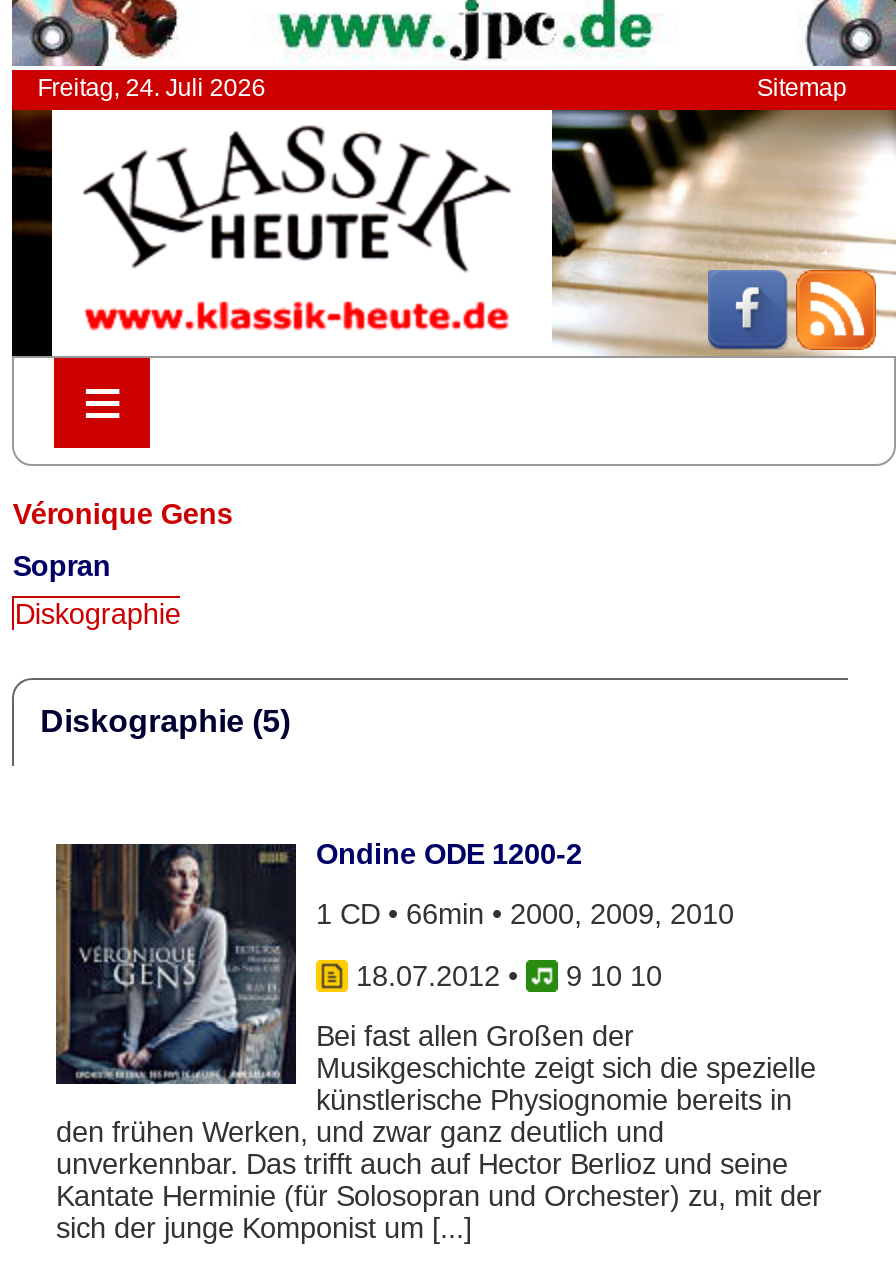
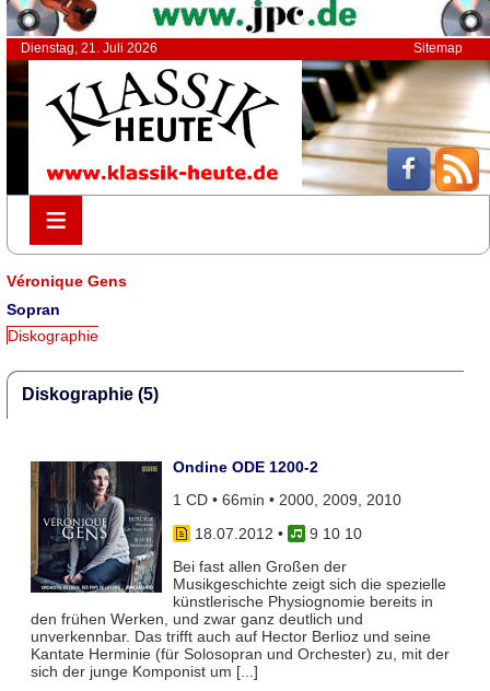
- Freitag, 24. Juli 2026
+ Dienstag, 21. Juli 2026
